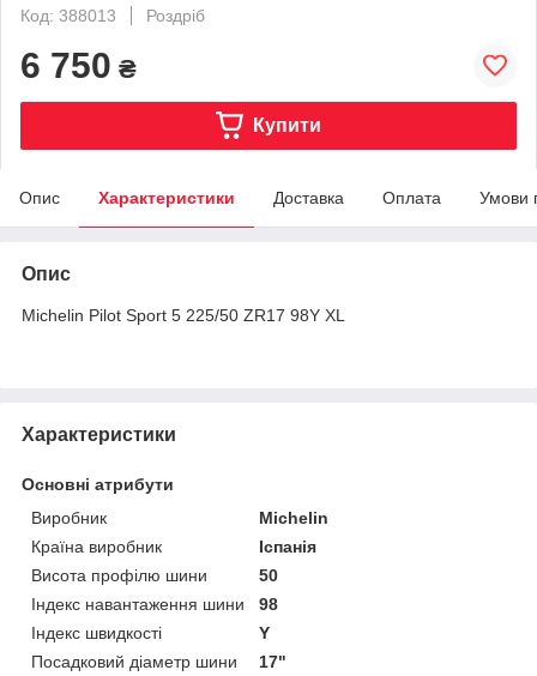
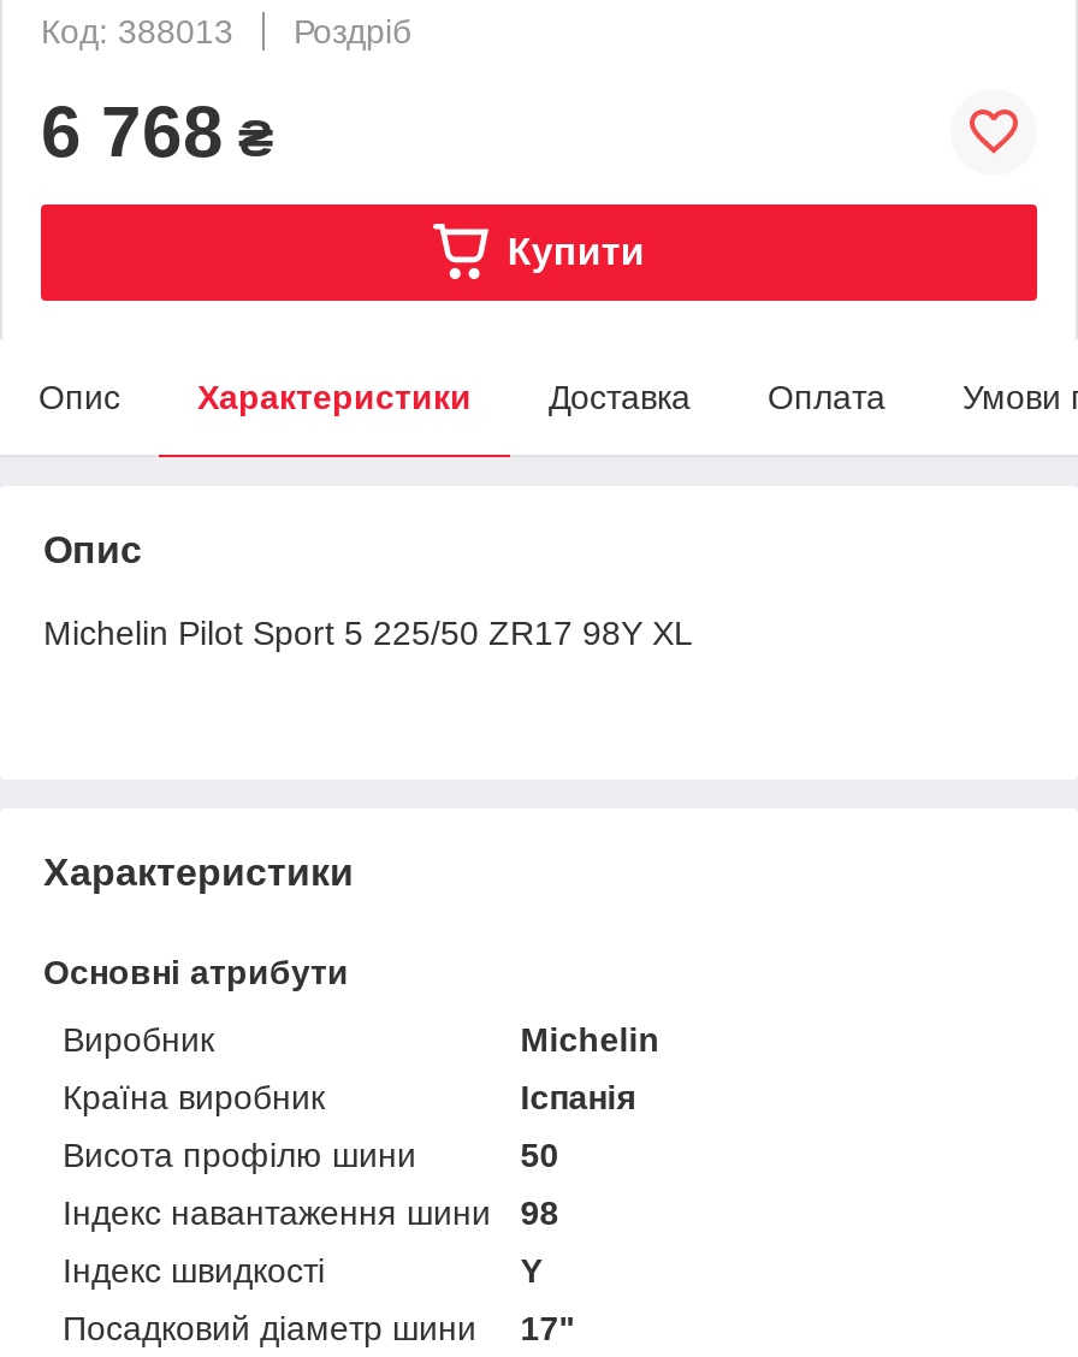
- 6 750 ₴
+ 6 768 ₴
